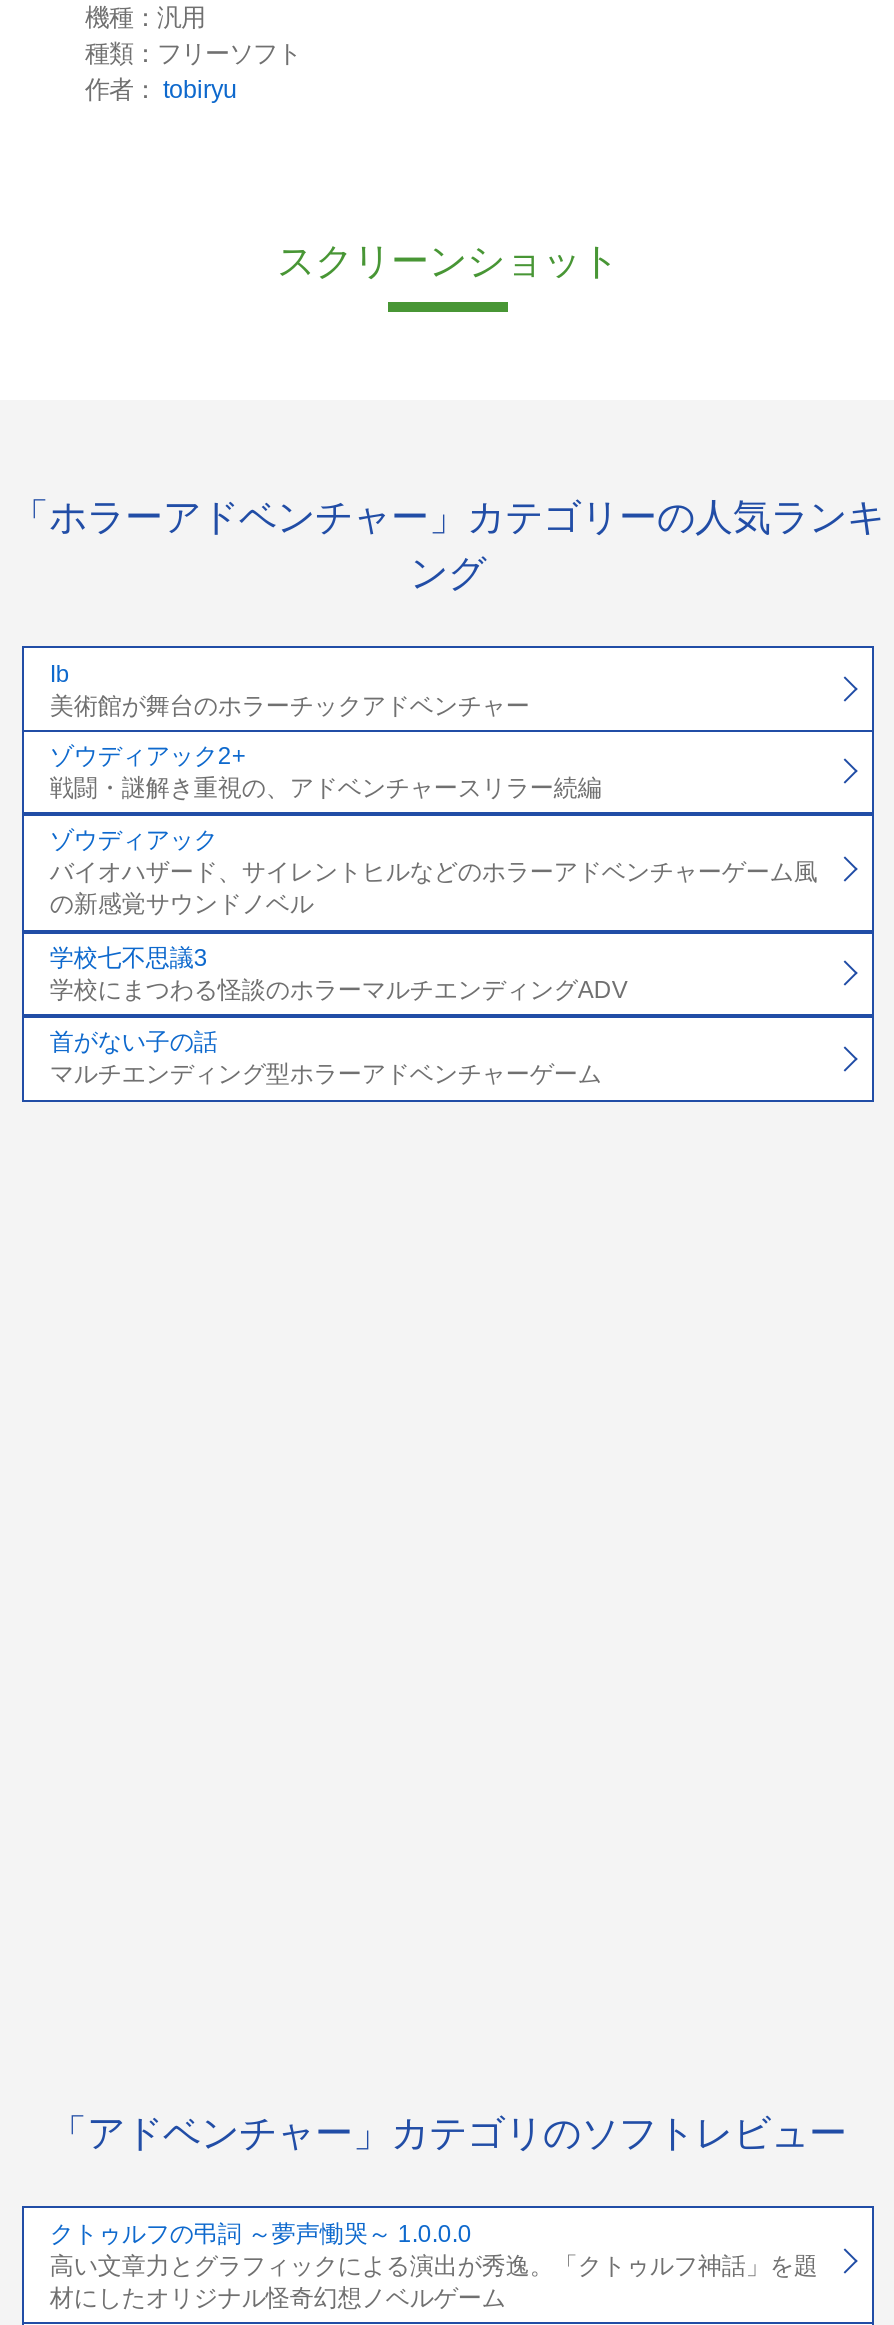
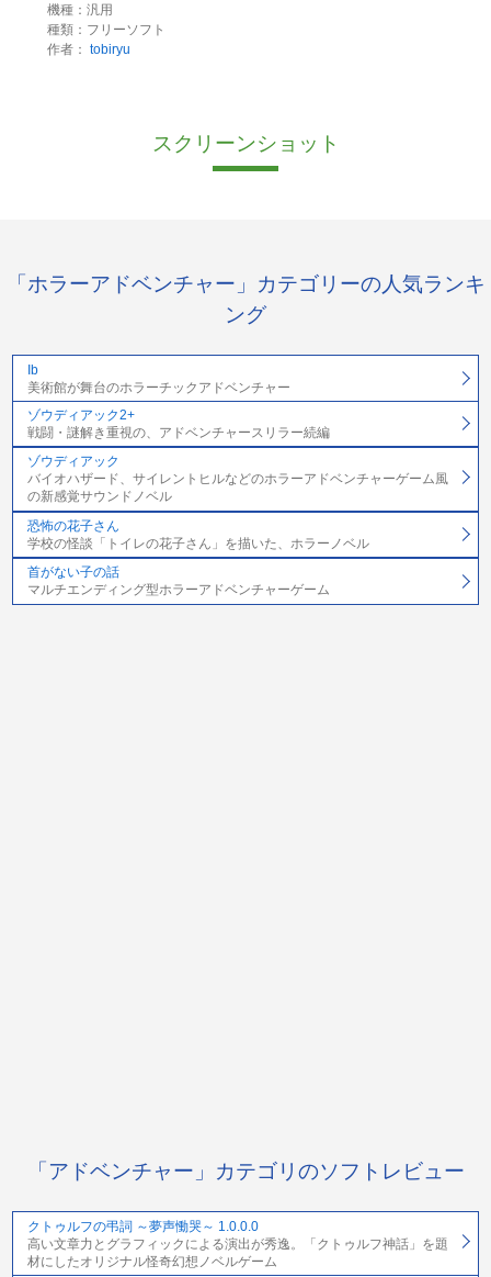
- 学校七不思議3
- 学校にまつわる怪談のホラーマルチエンディングADV
+ 恐怖の花子さん
+ 学校の怪談「トイレの花子さん」を描いた、ホラーノベル
